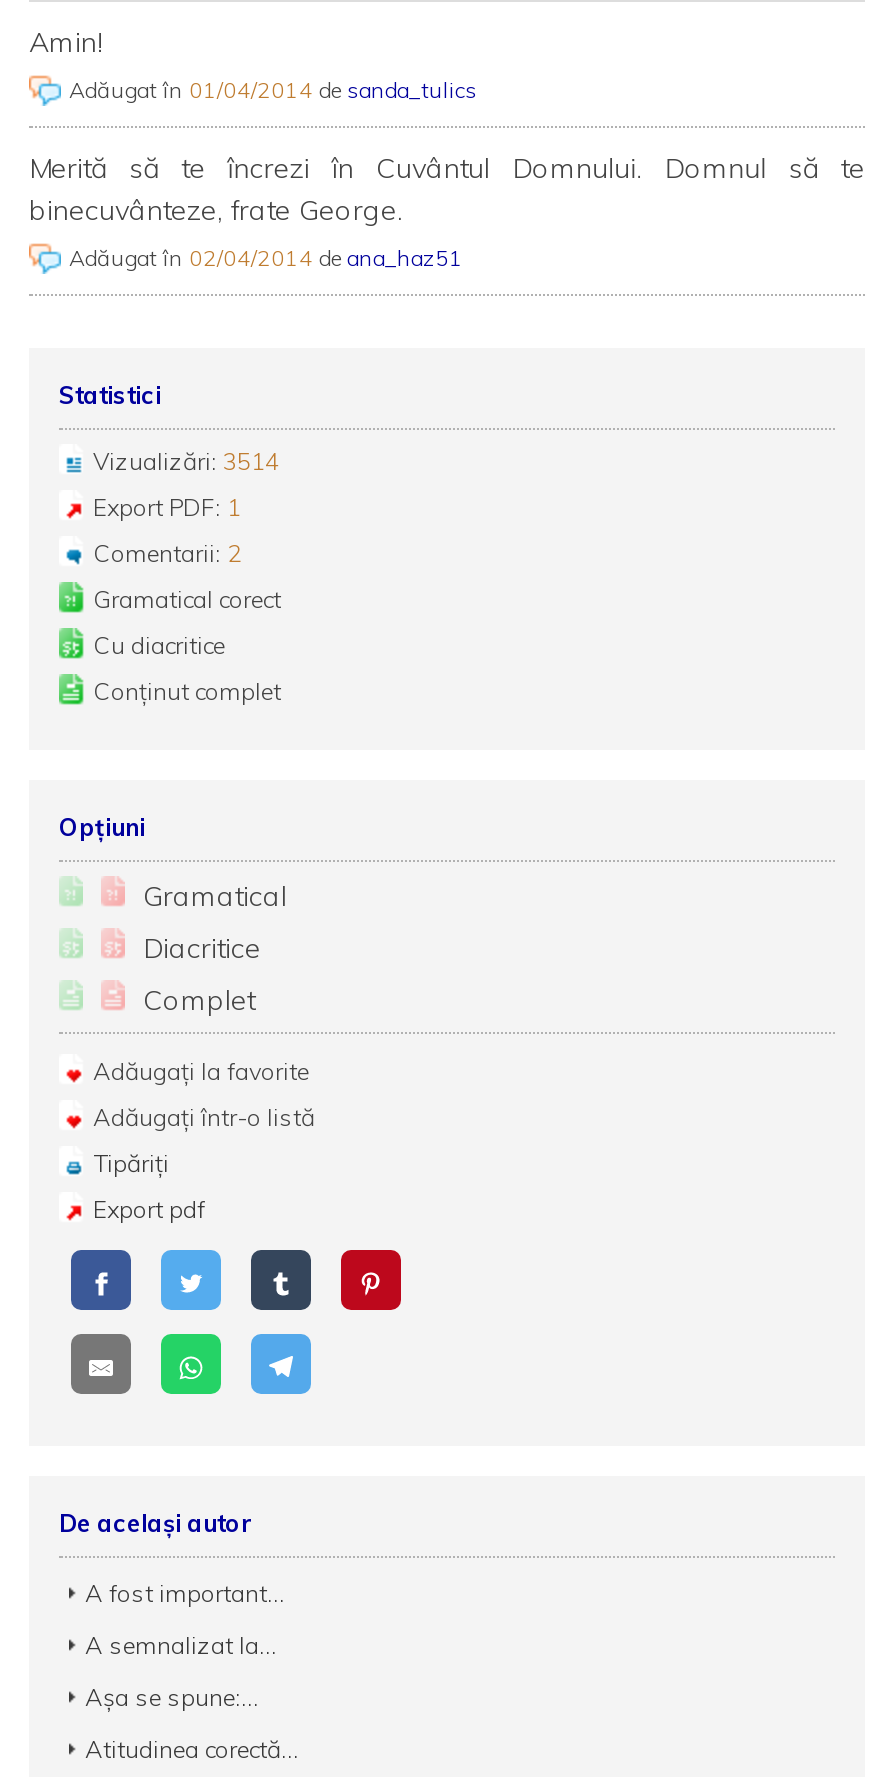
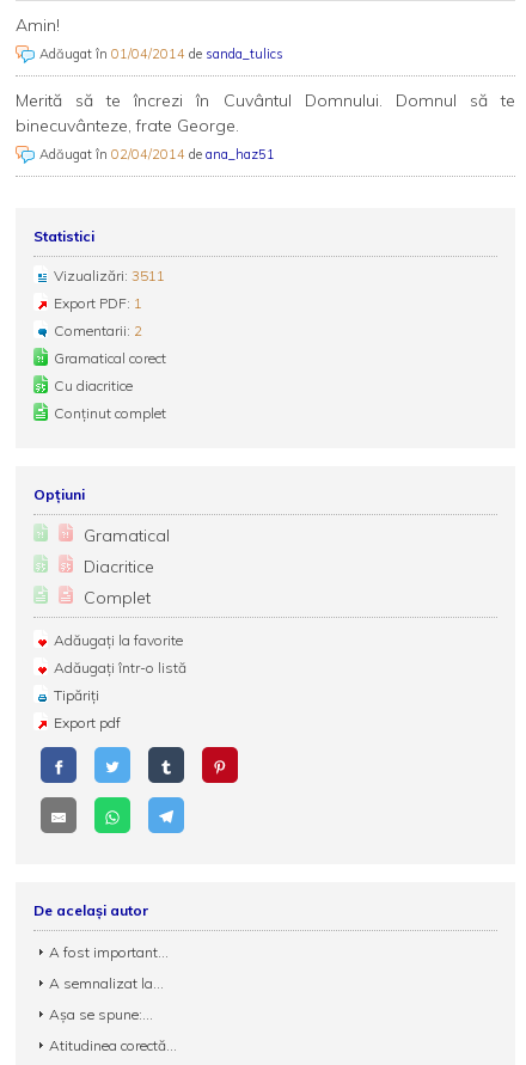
- Vizualizări: 3514
+ Vizualizări: 3511
